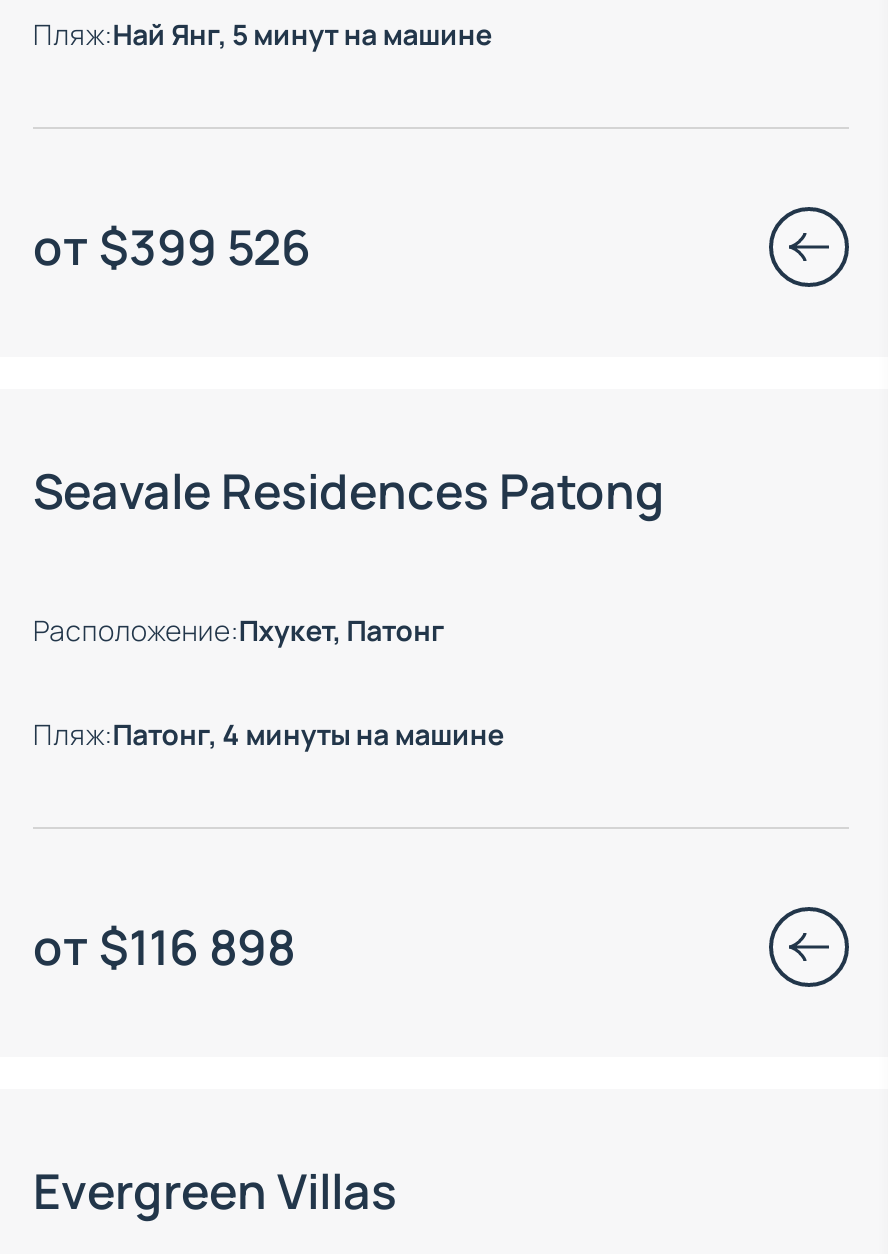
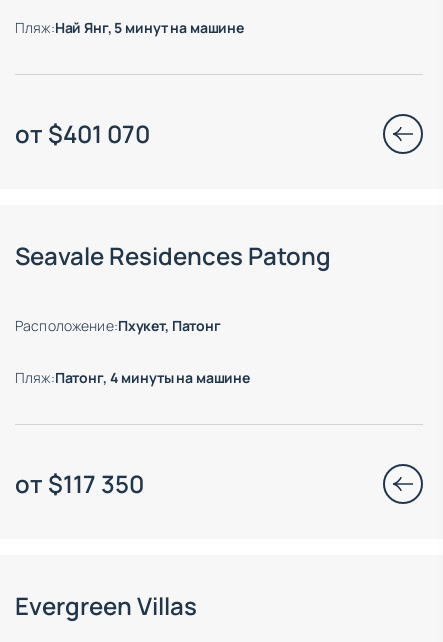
- от $399 526
+ от $401 070

- от $116 898
+ от $117 350
